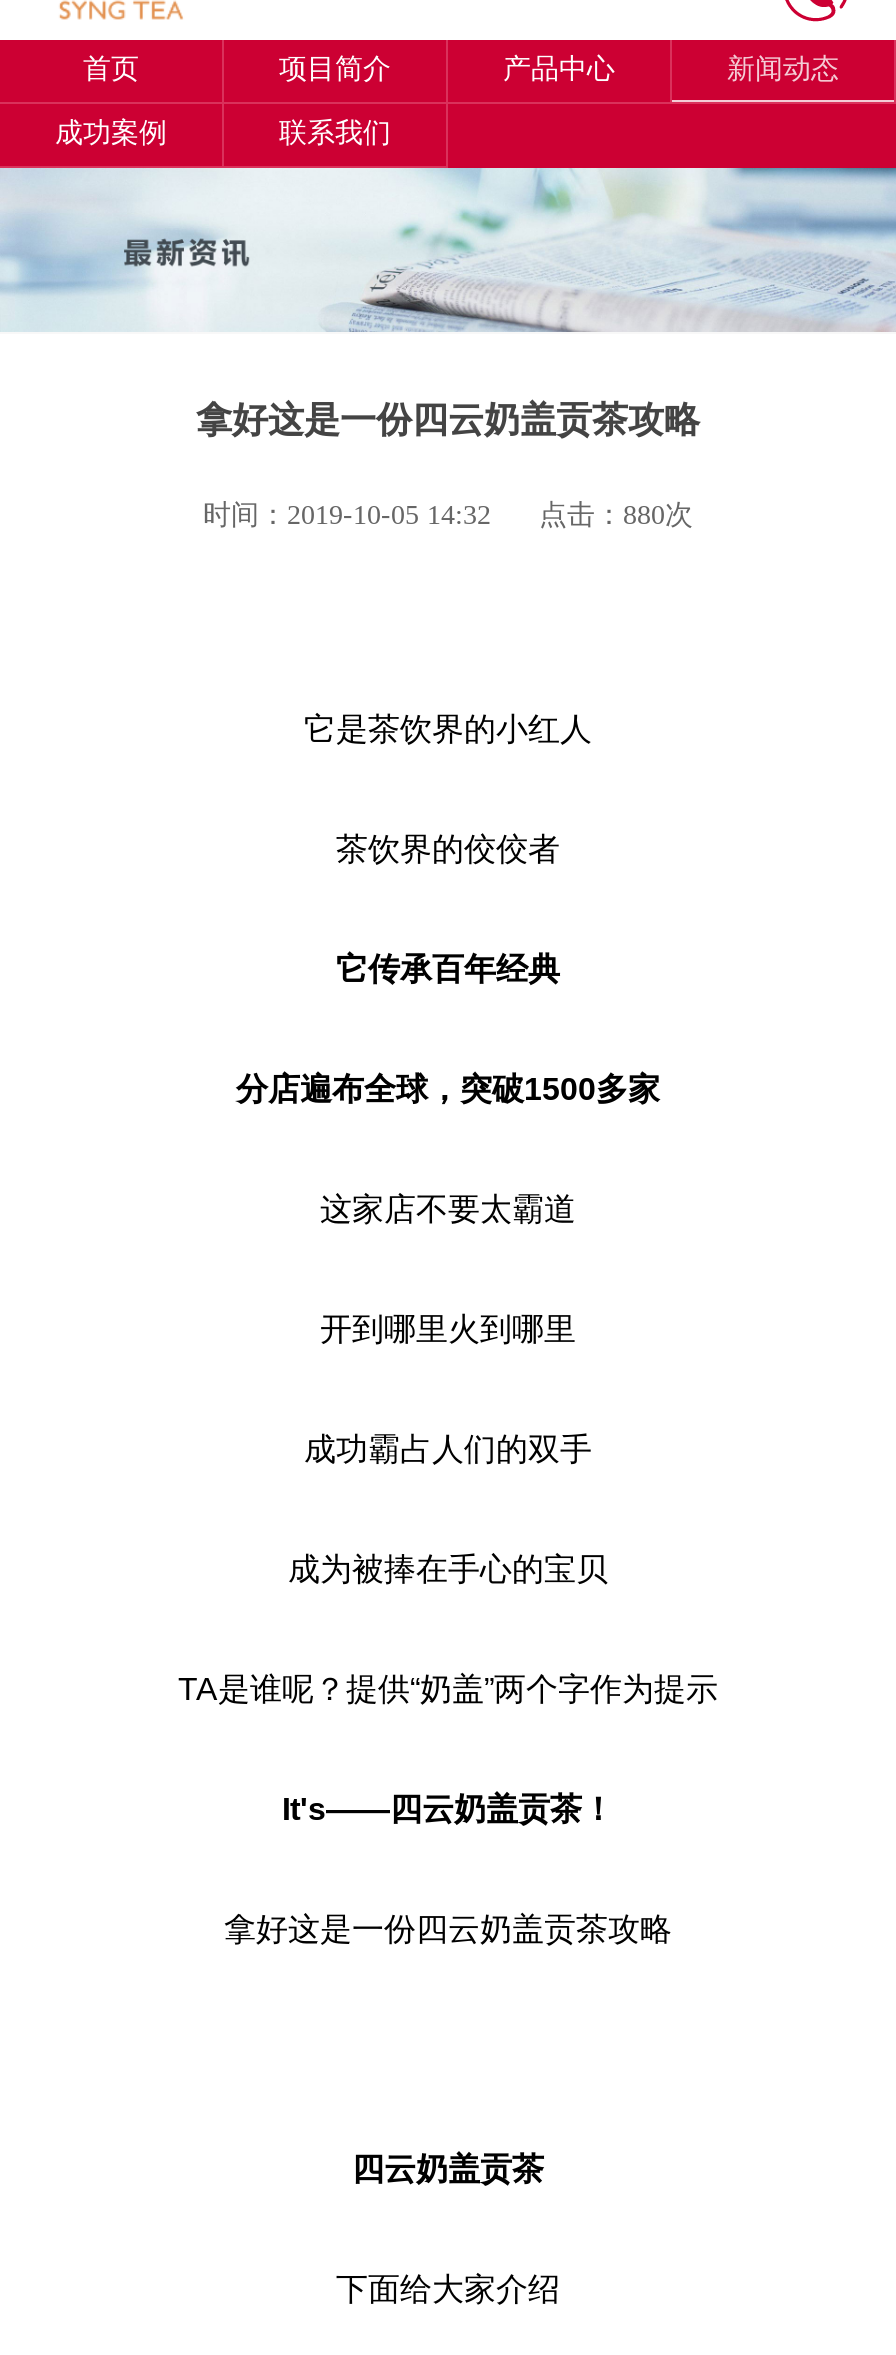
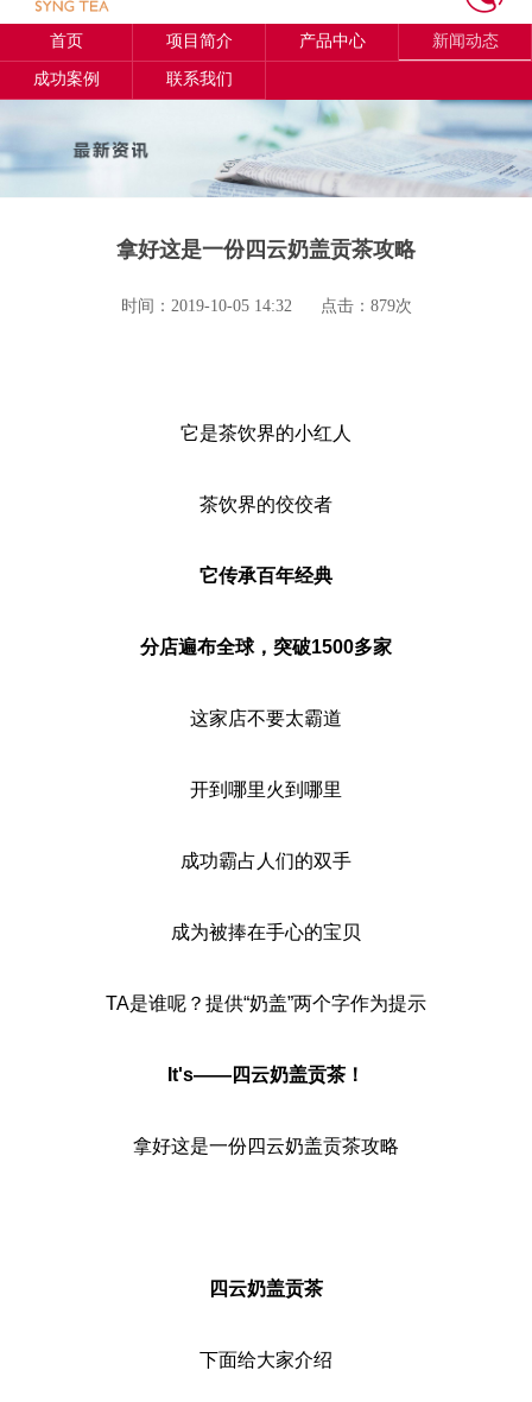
- 时间：2019-10-05 14:32 点击：880次
+ 时间：2019-10-05 14:32 点击：879次
